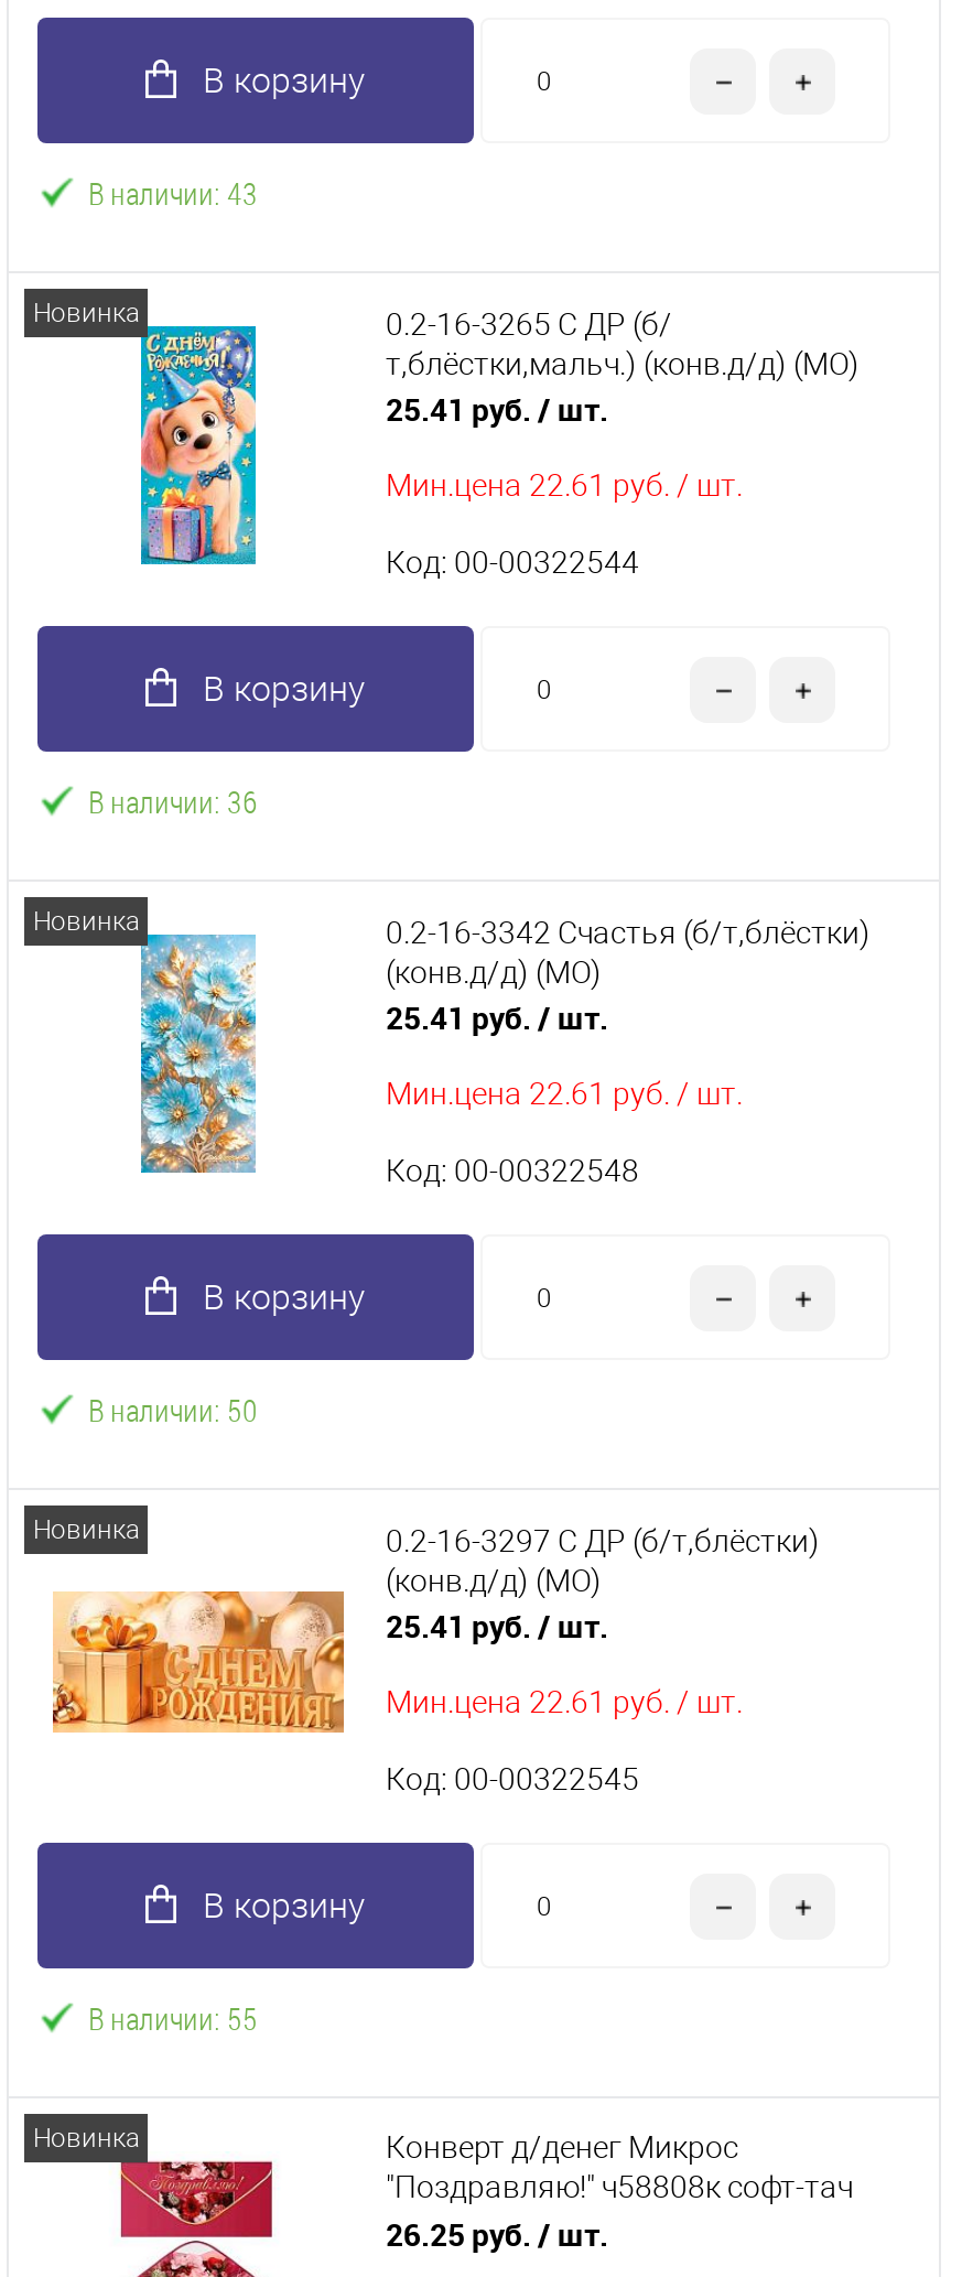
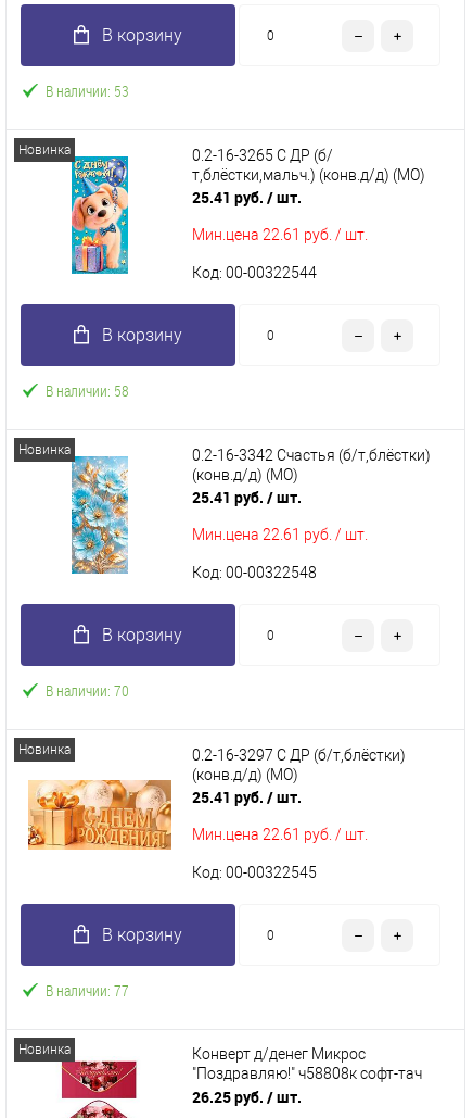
- В наличии: 43
+ В наличии: 53

- В наличии: 36
+ В наличии: 58

- В наличии: 50
+ В наличии: 70

- В наличии: 55
+ В наличии: 77
